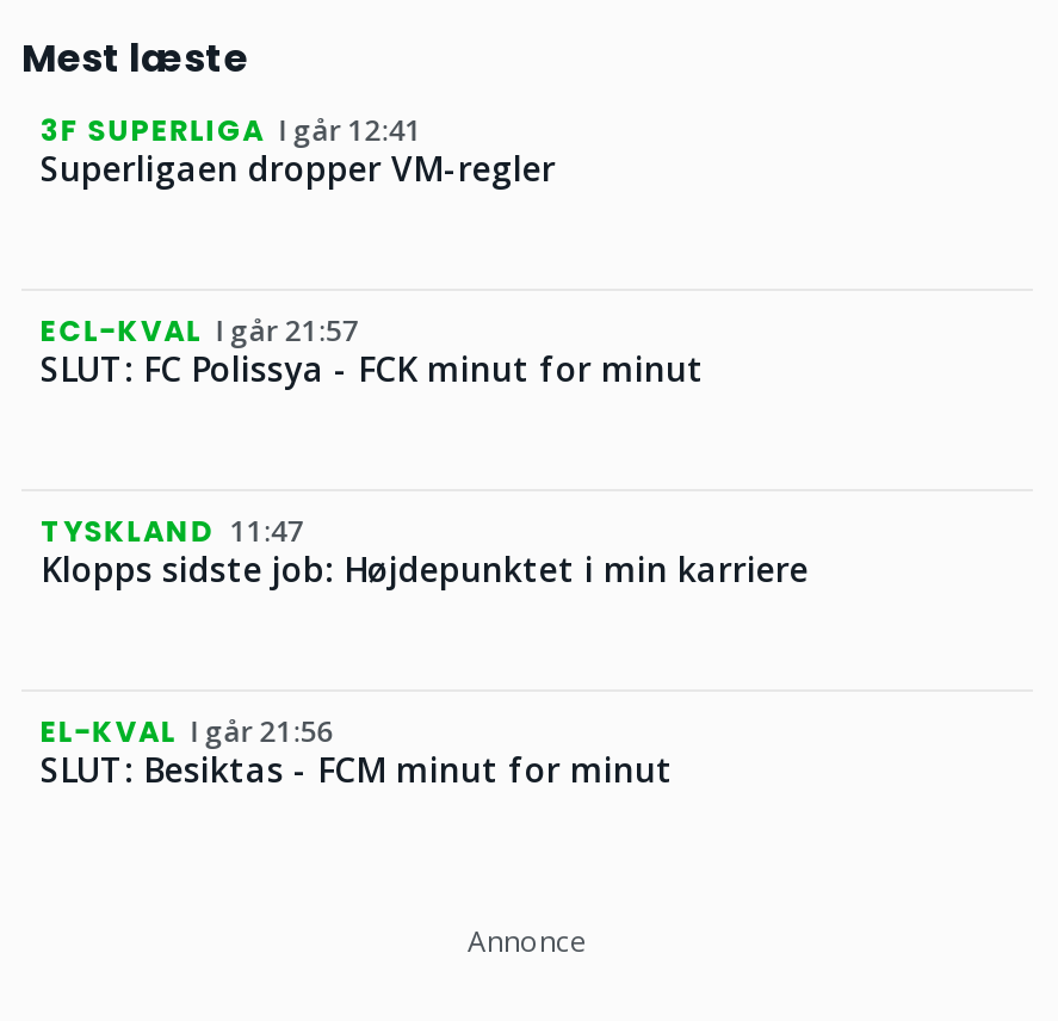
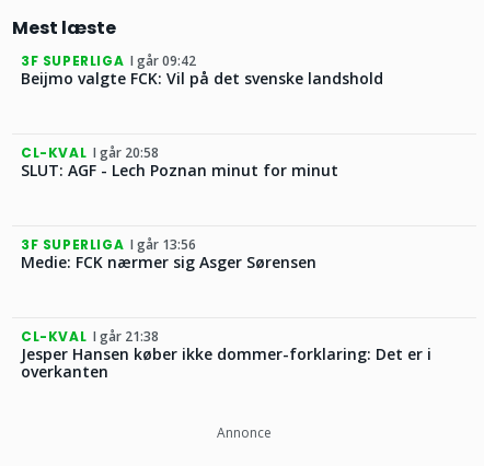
- 3F SUPERLIGA I går 12:41
- Superligaen dropper VM-regler
+ 3F SUPERLIGA I går 09:42
+ Beijmo valgte FCK: Vil på det svenske landshold

- ECL-KVAL I går 21:57
- SLUT: FC Polissya - FCK minut for minut
+ CL-KVAL I går 20:58
+ SLUT: AGF - Lech Poznan minut for minut

- TYSKLAND 11:47
- Klopps sidste job: Højdepunktet i min karriere
+ 3F SUPERLIGA I går 13:56
+ Medie: FCK nærmer sig Asger Sørensen

- EL-KVAL I går 21:56
- SLUT: Besiktas - FCM minut for minut
+ CL-KVAL I går 21:38
+ Jesper Hansen køber ikke dommer-forklaring: Det er i
+ overkanten
